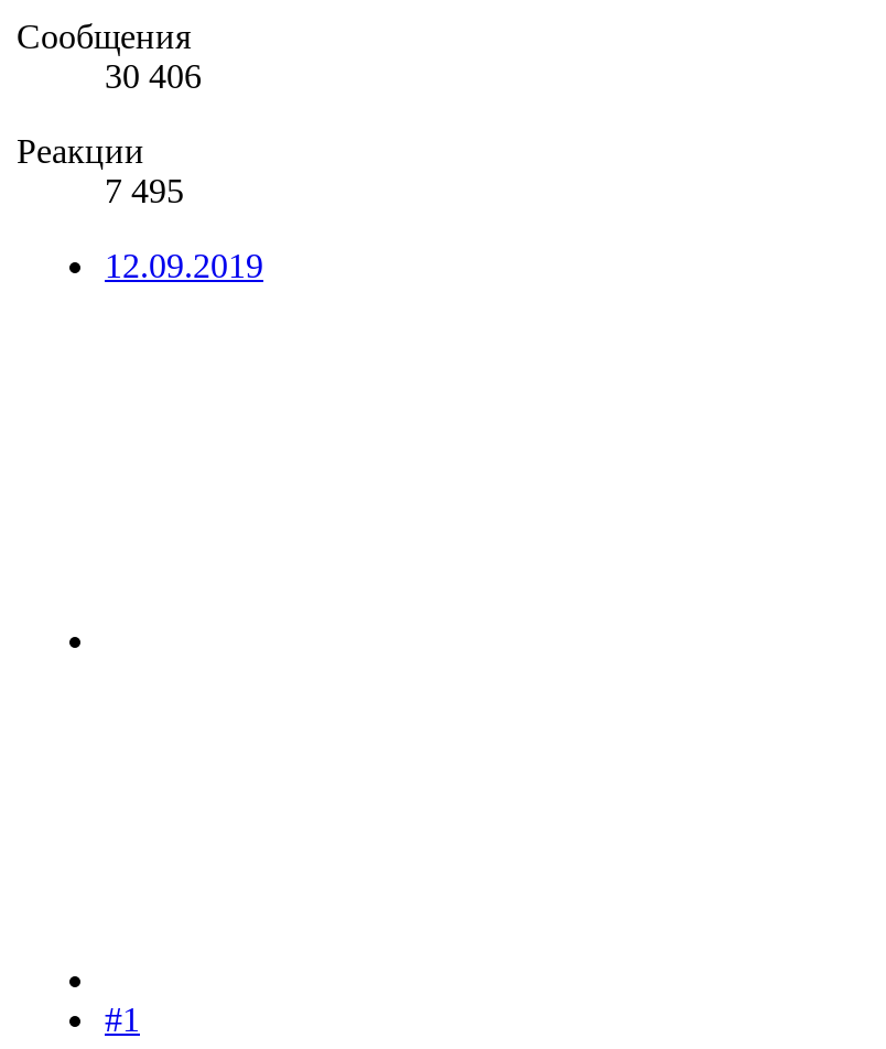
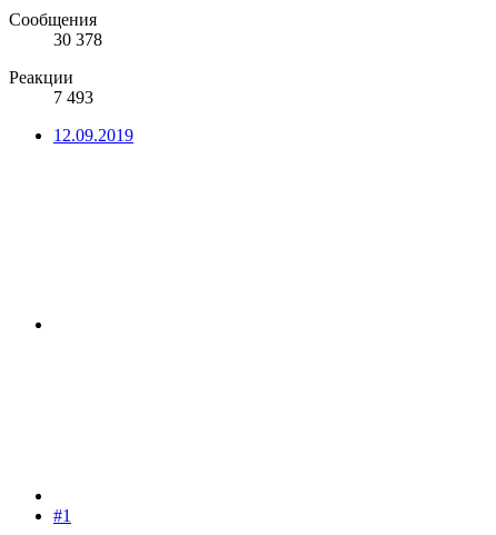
- 30 406
+ 30 378

- 7 495
+ 7 493
